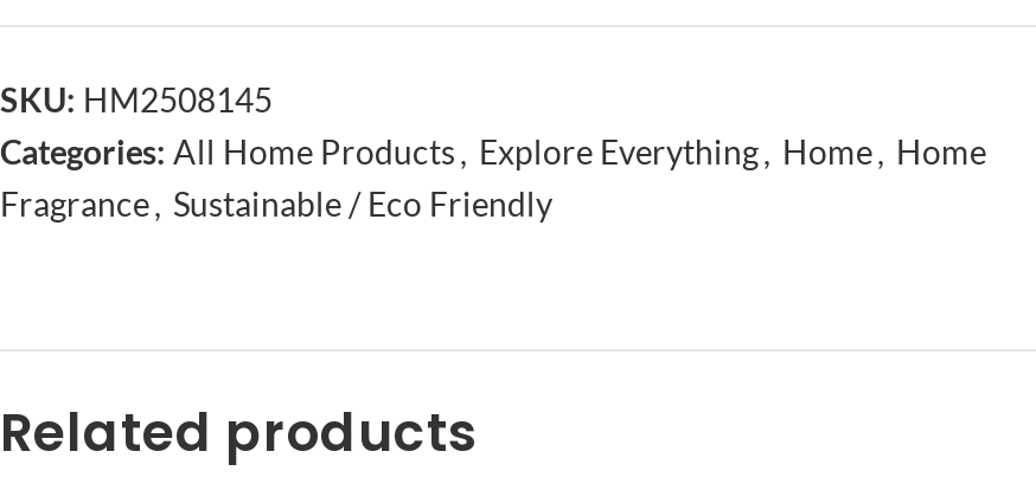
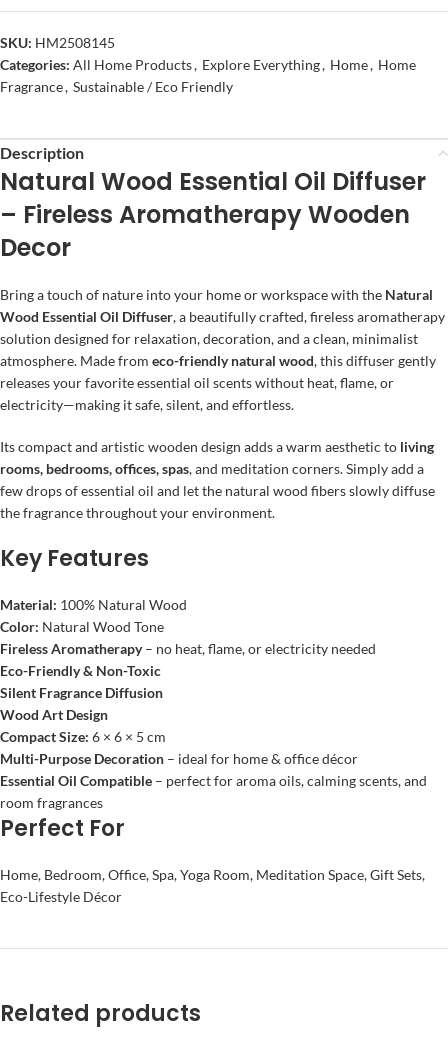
+ Description
+ Natural Wood Essential Oil Diffuser
+ – Fireless Aromatherapy Wooden
+ Decor
+ Bring a touch of nature into your home or workspace with the Natural
+ Wood Essential Oil Diffuser, a beautifully crafted, fireless aromatherapy
+ solution designed for relaxation, decoration, and a clean, minimalist
+ atmosphere. Made from eco-friendly natural wood, this diffuser gently
+ releases your favorite essential oil scents without heat, flame, or
+ electricity—making it safe, silent, and effortless.
+ Its compact and artistic wooden design adds a warm aesthetic to living
+ rooms, bedrooms, offices, spas, and meditation corners. Simply add a
+ few drops of essential oil and let the natural wood fibers slowly diffuse
+ the fragrance throughout your environment.
+ Key Features
+ Material: 100% Natural Wood
+ Color: Natural Wood Tone
+ Fireless Aromatherapy – no heat, flame, or electricity needed
+ Eco-Friendly & Non-Toxic
+ Silent Fragrance Diffusion
+ Wood Art Design
+ Compact Size: 6 × 6 × 5 cm
+ Multi-Purpose Decoration – ideal for home & office décor
+ Essential Oil Compatible – perfect for aroma oils, calming scents, and
+ room fragrances
+ Perfect For
+ Home, Bedroom, Office, Spa, Yoga Room, Meditation Space, Gift Sets,
+ Eco-Lifestyle Décor
